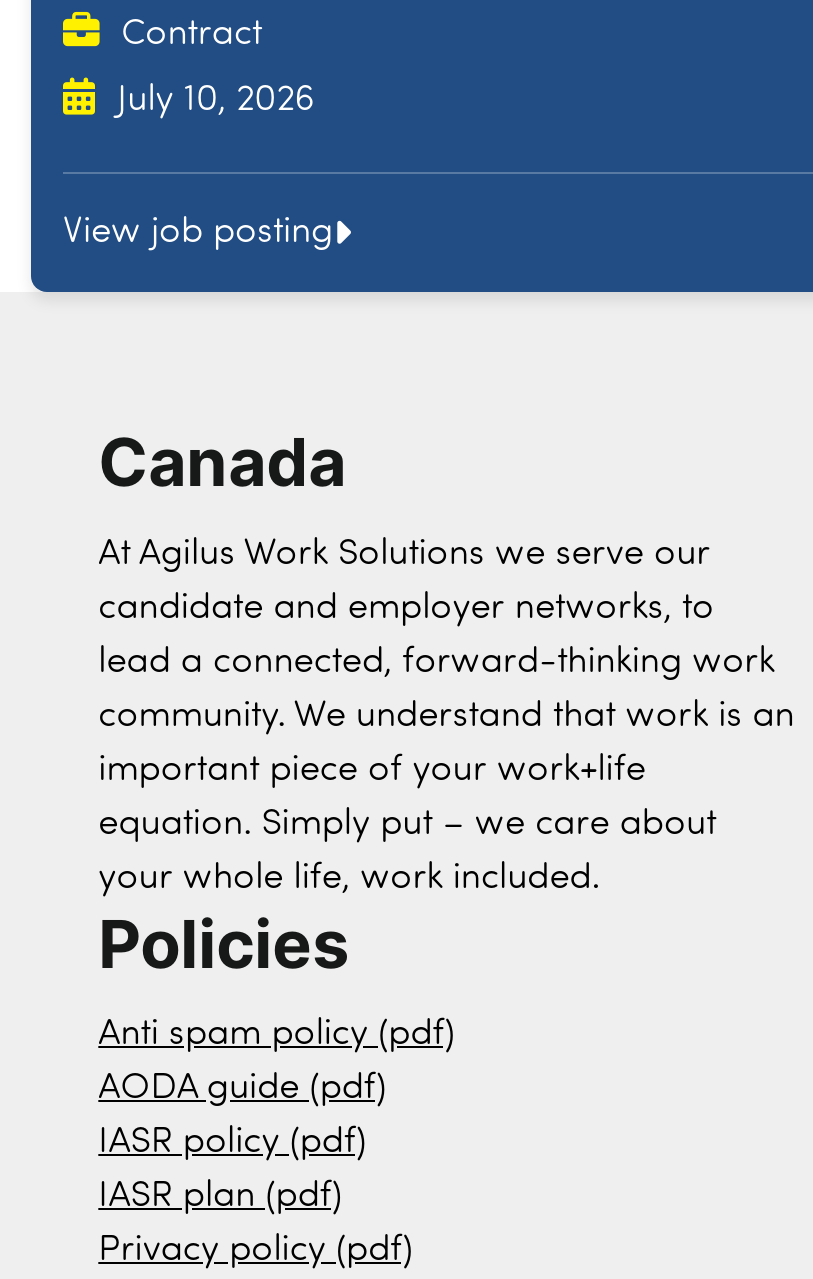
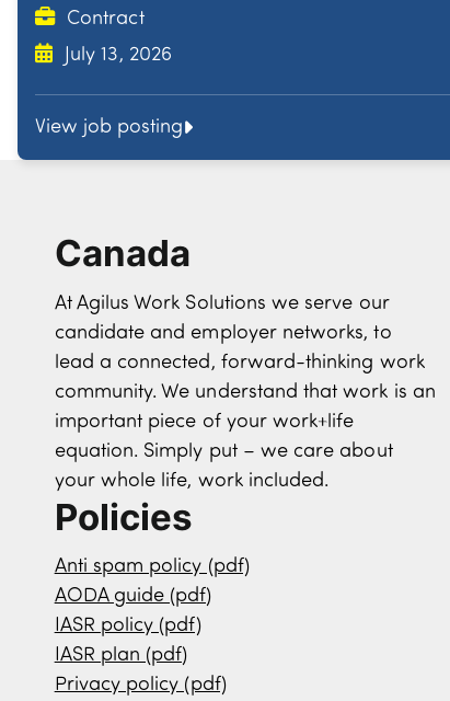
- July 10, 2026
+ July 13, 2026
